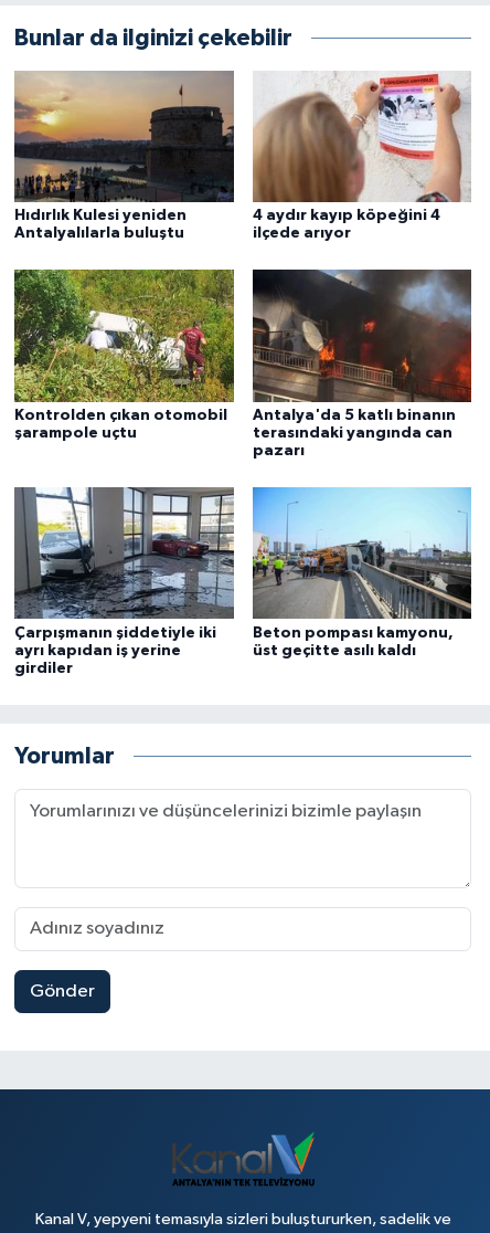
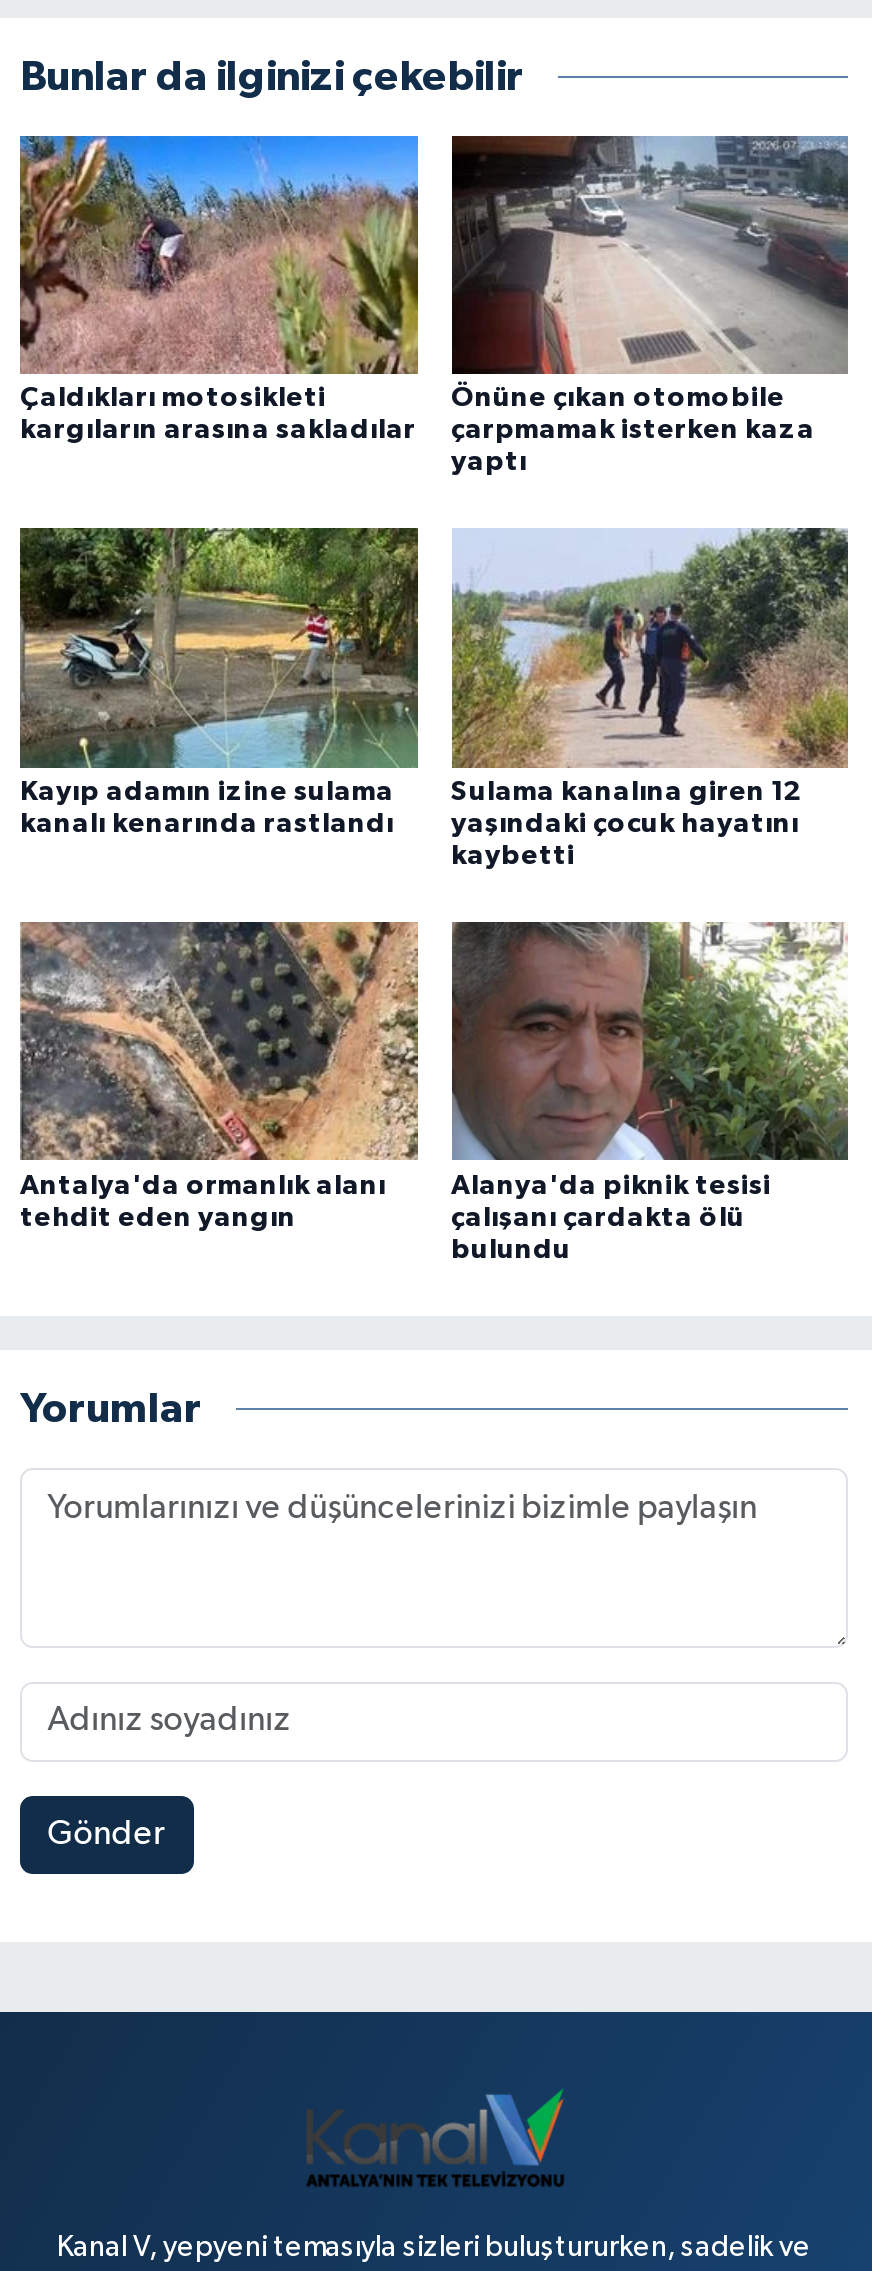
- [image]
- Hıdırlık Kulesi yeniden
- Antalyalılarla buluştu
+ [image]
+ Çaldıkları motosikleti
+ kargıların arasına sakladılar

- [image]
- 4 aydır kayıp köpeğini 4
- ilçede arıyor
+ [image]
+ Önüne çıkan otomobile
+ çarpmamak isterken kaza
+ yaptı

- [image]
- Kontrolden çıkan otomobil
- şarampole uçtu
+ [image]
+ Kayıp adamın izine sulama
+ kanalı kenarında rastlandı

- [image]
- Antalya'da 5 katlı binanın
- terasındaki yangında can
- pazarı
+ [image]
+ Sulama kanalına giren 12
+ yaşındaki çocuk hayatını
+ kaybetti

- [image]
- Çarpışmanın şiddetiyle iki
- ayrı kapıdan iş yerine
- girdiler
+ [image]
+ Antalya'da ormanlık alanı
+ tehdit eden yangın

- [image]
- Beton pompası kamyonu,
- üst geçitte asılı kaldı
+ [image]
+ Alanya'da piknik tesisi
+ çalışanı çardakta ölü
+ bulundu
